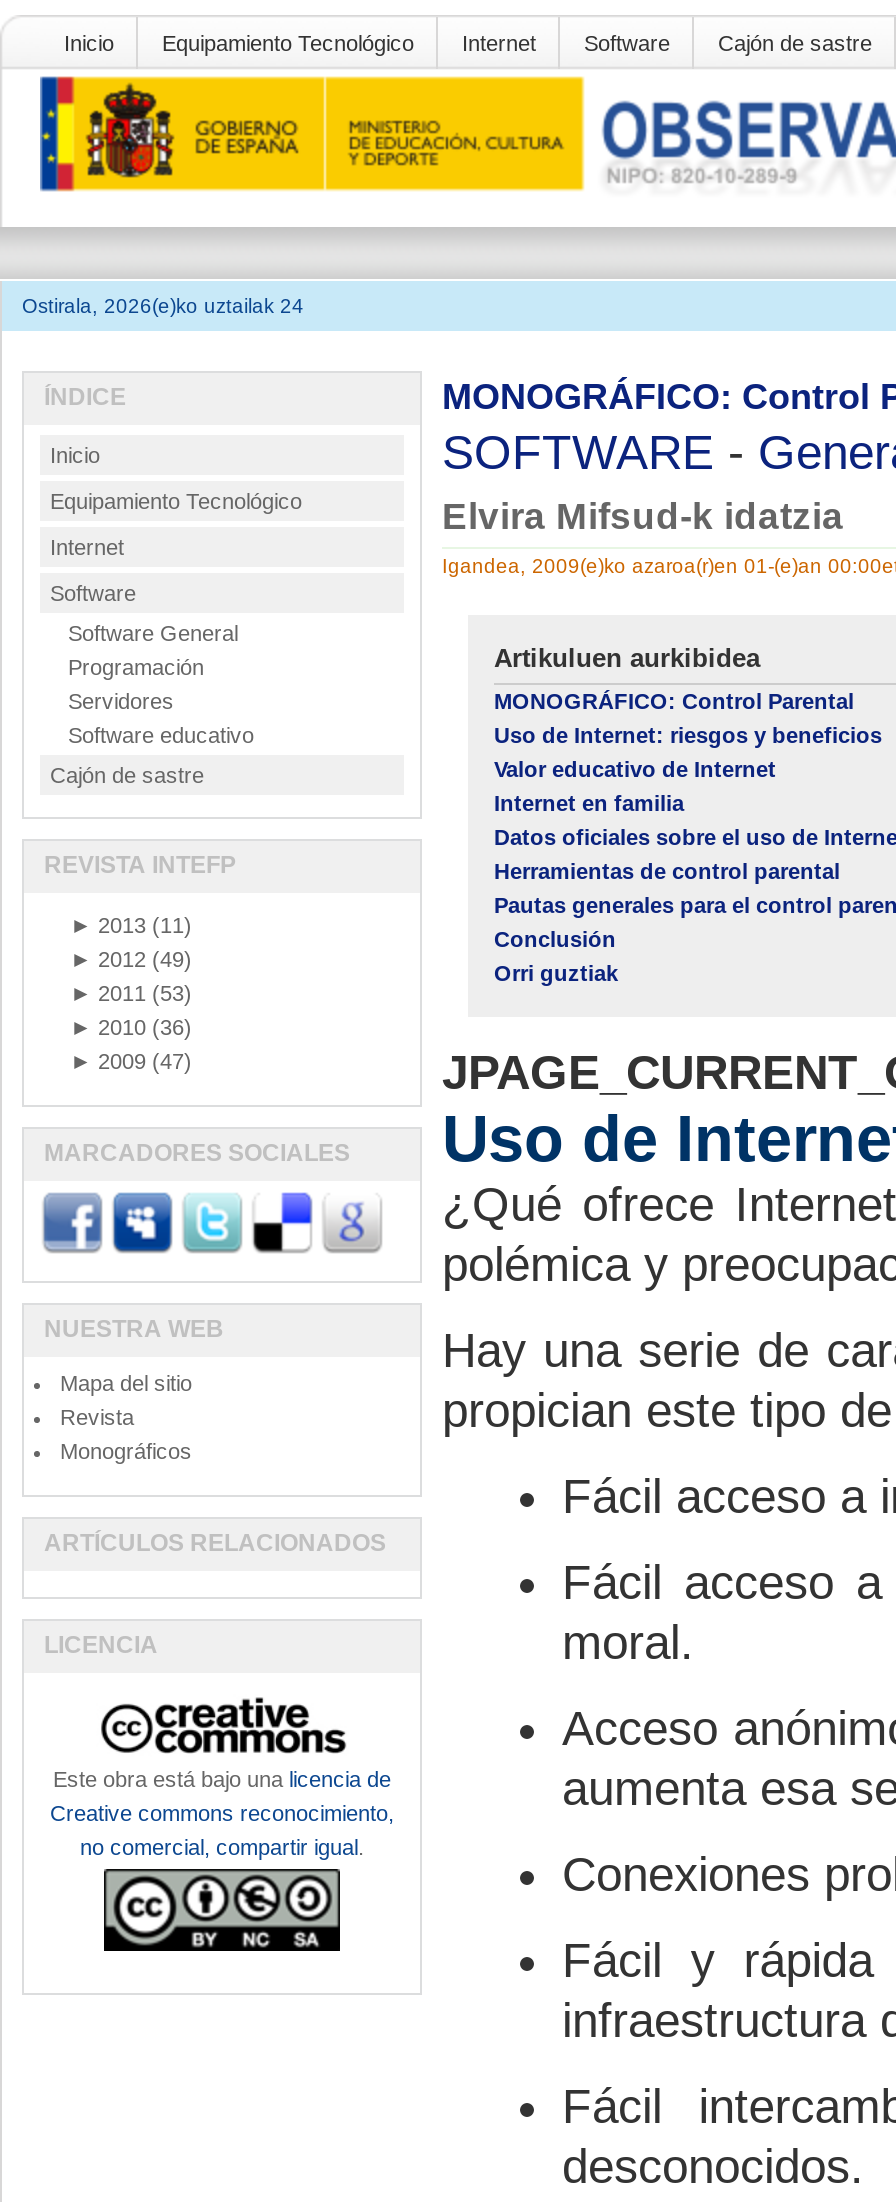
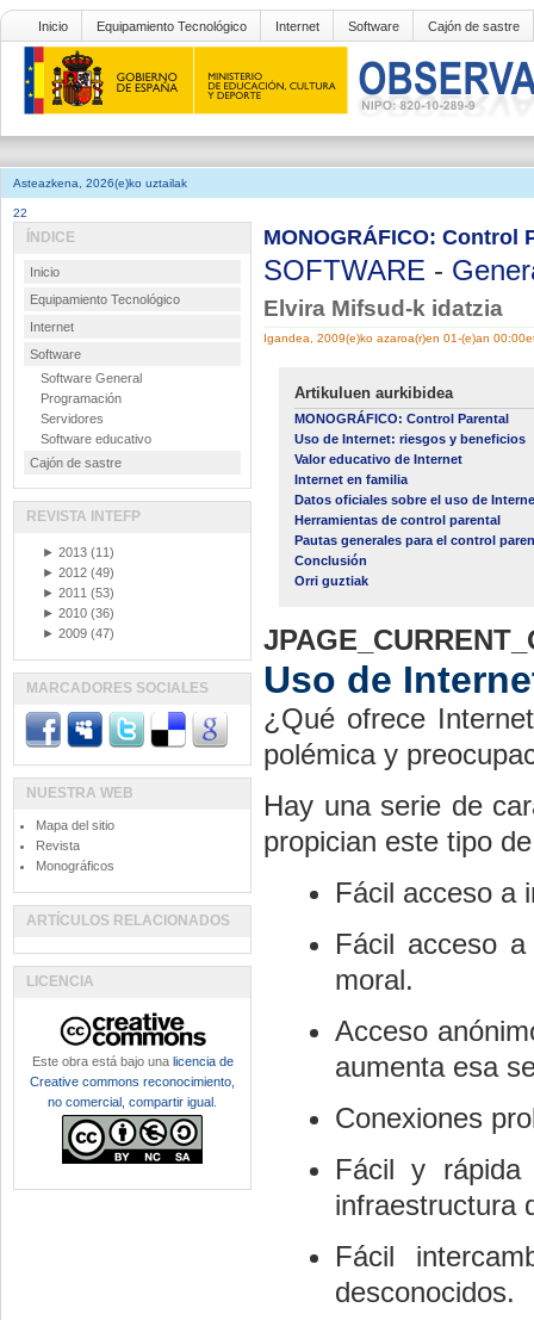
- Ostirala, 2026(e)ko uztailak 24
+ Asteazkena, 2026(e)ko uztailak
+ 22
